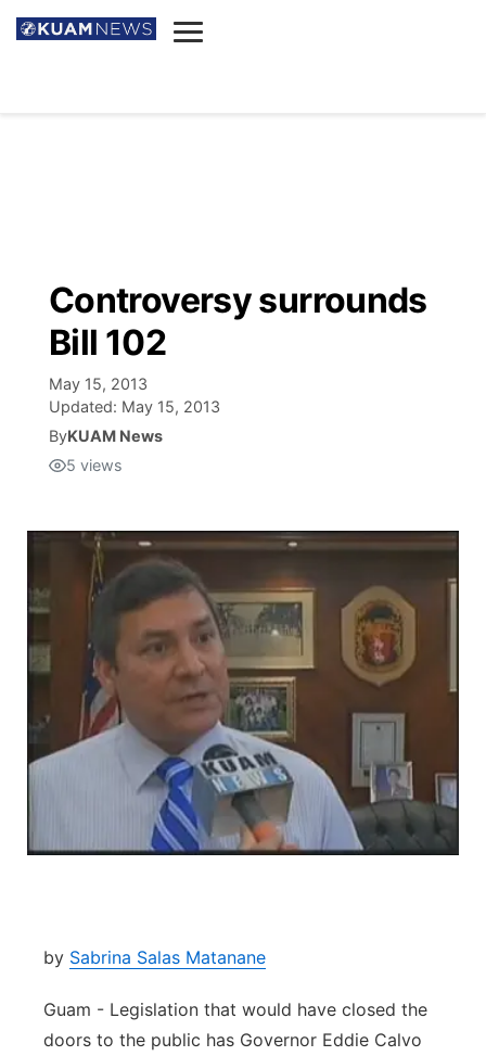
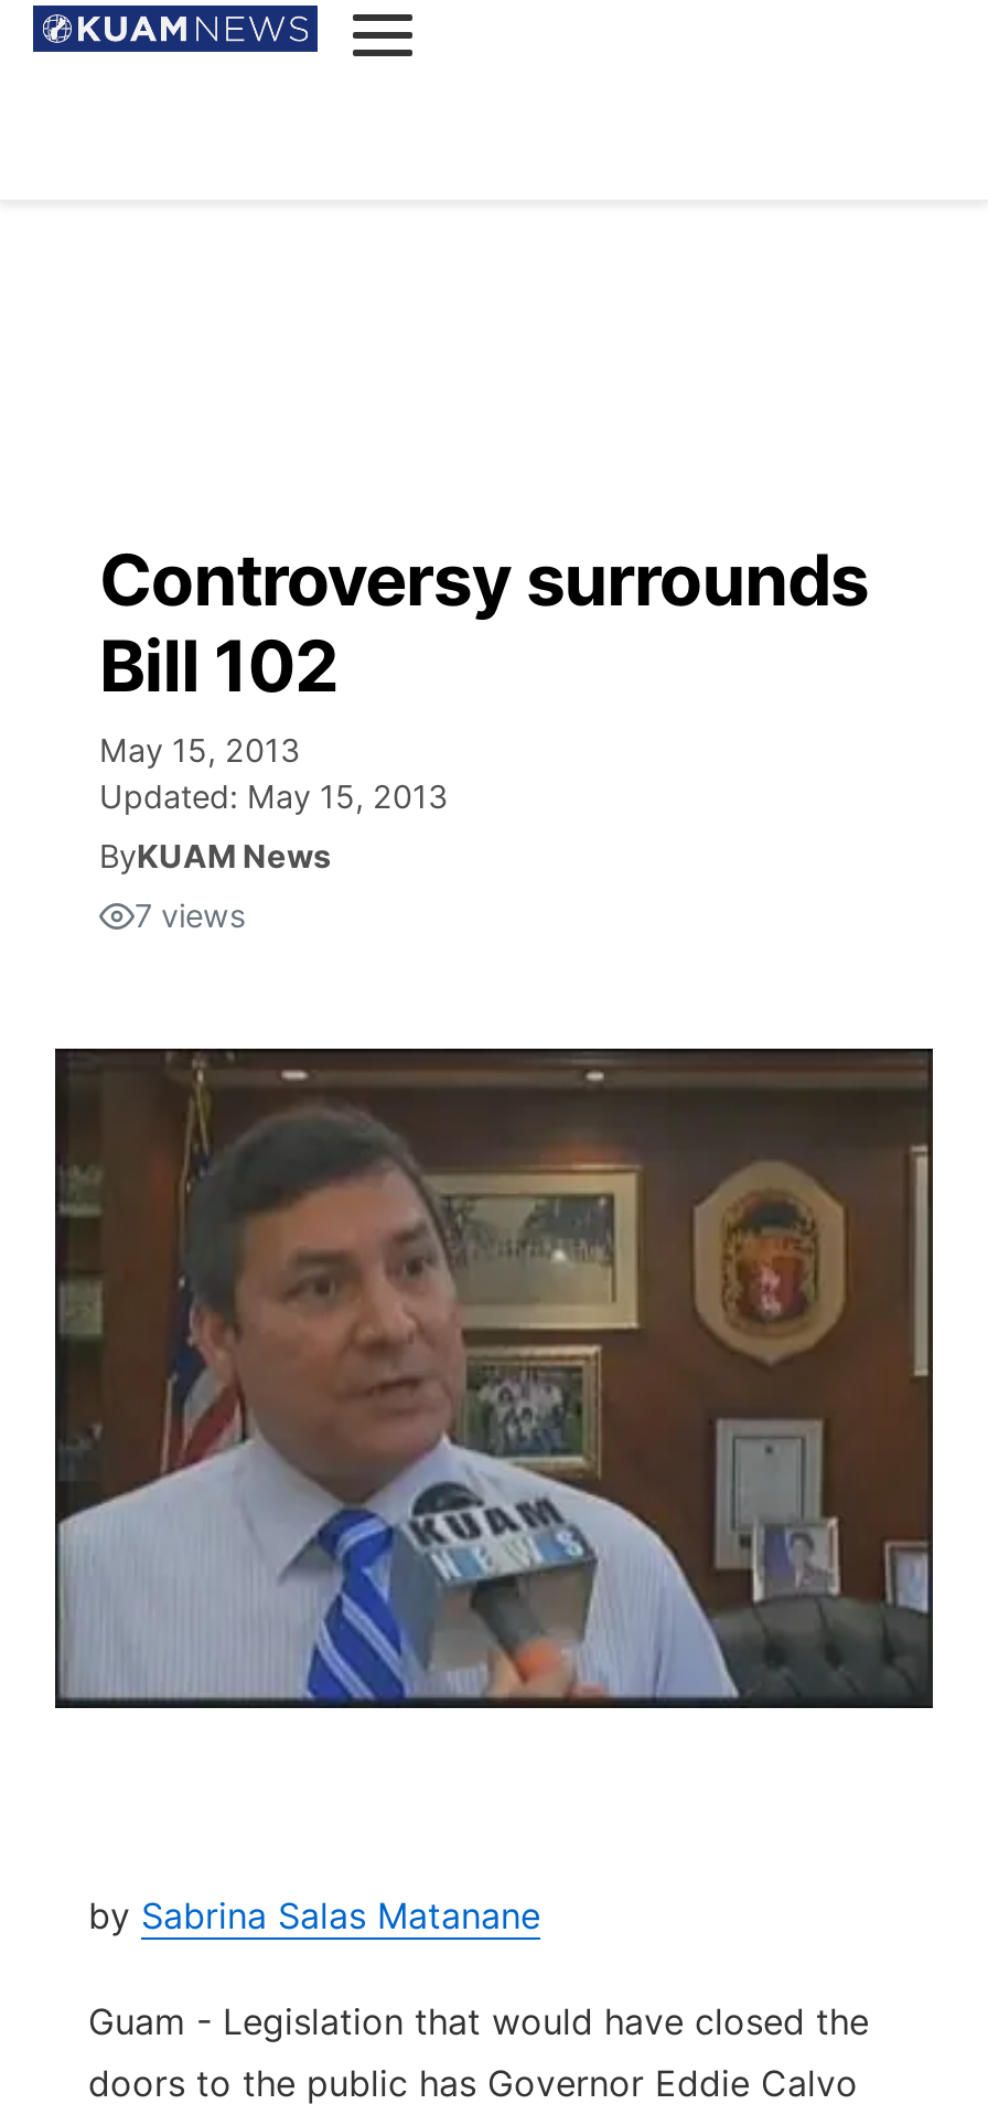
- 5 views
+ 7 views
